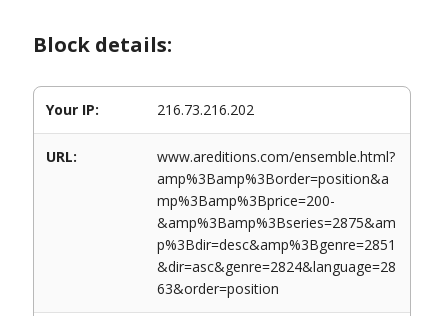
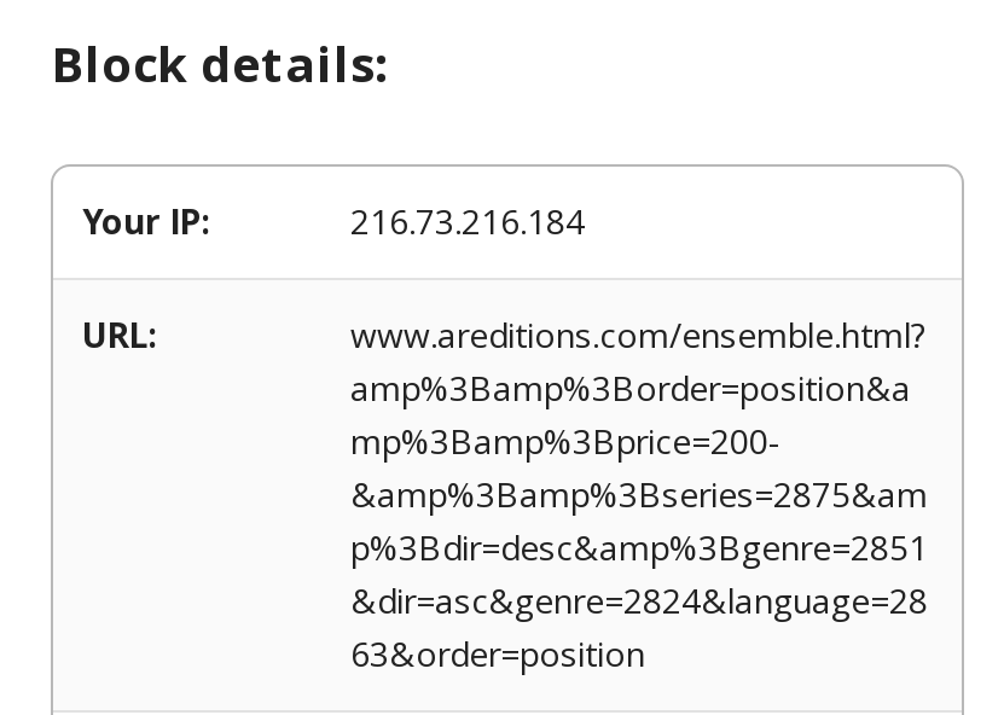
- 216.73.216.202
+ 216.73.216.184
